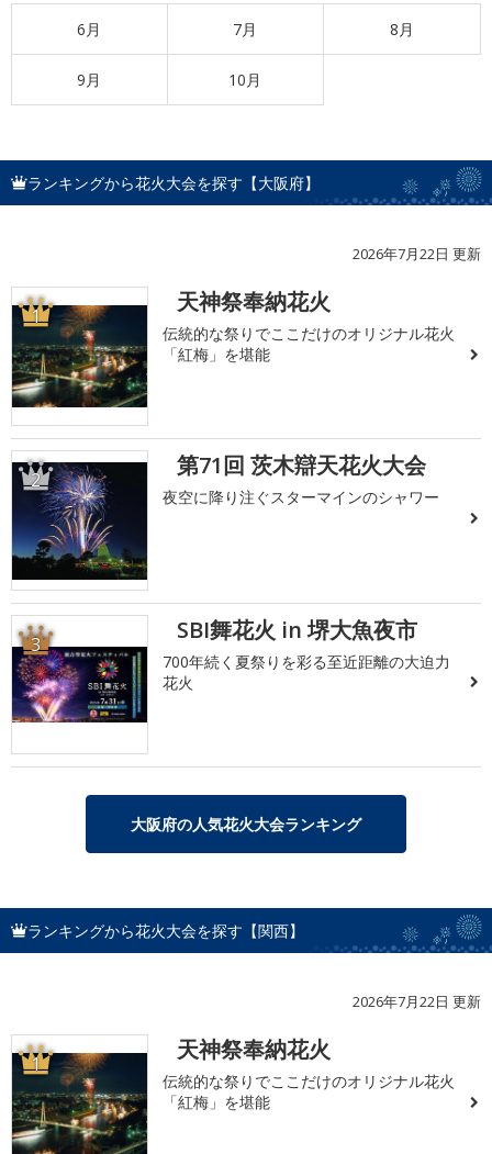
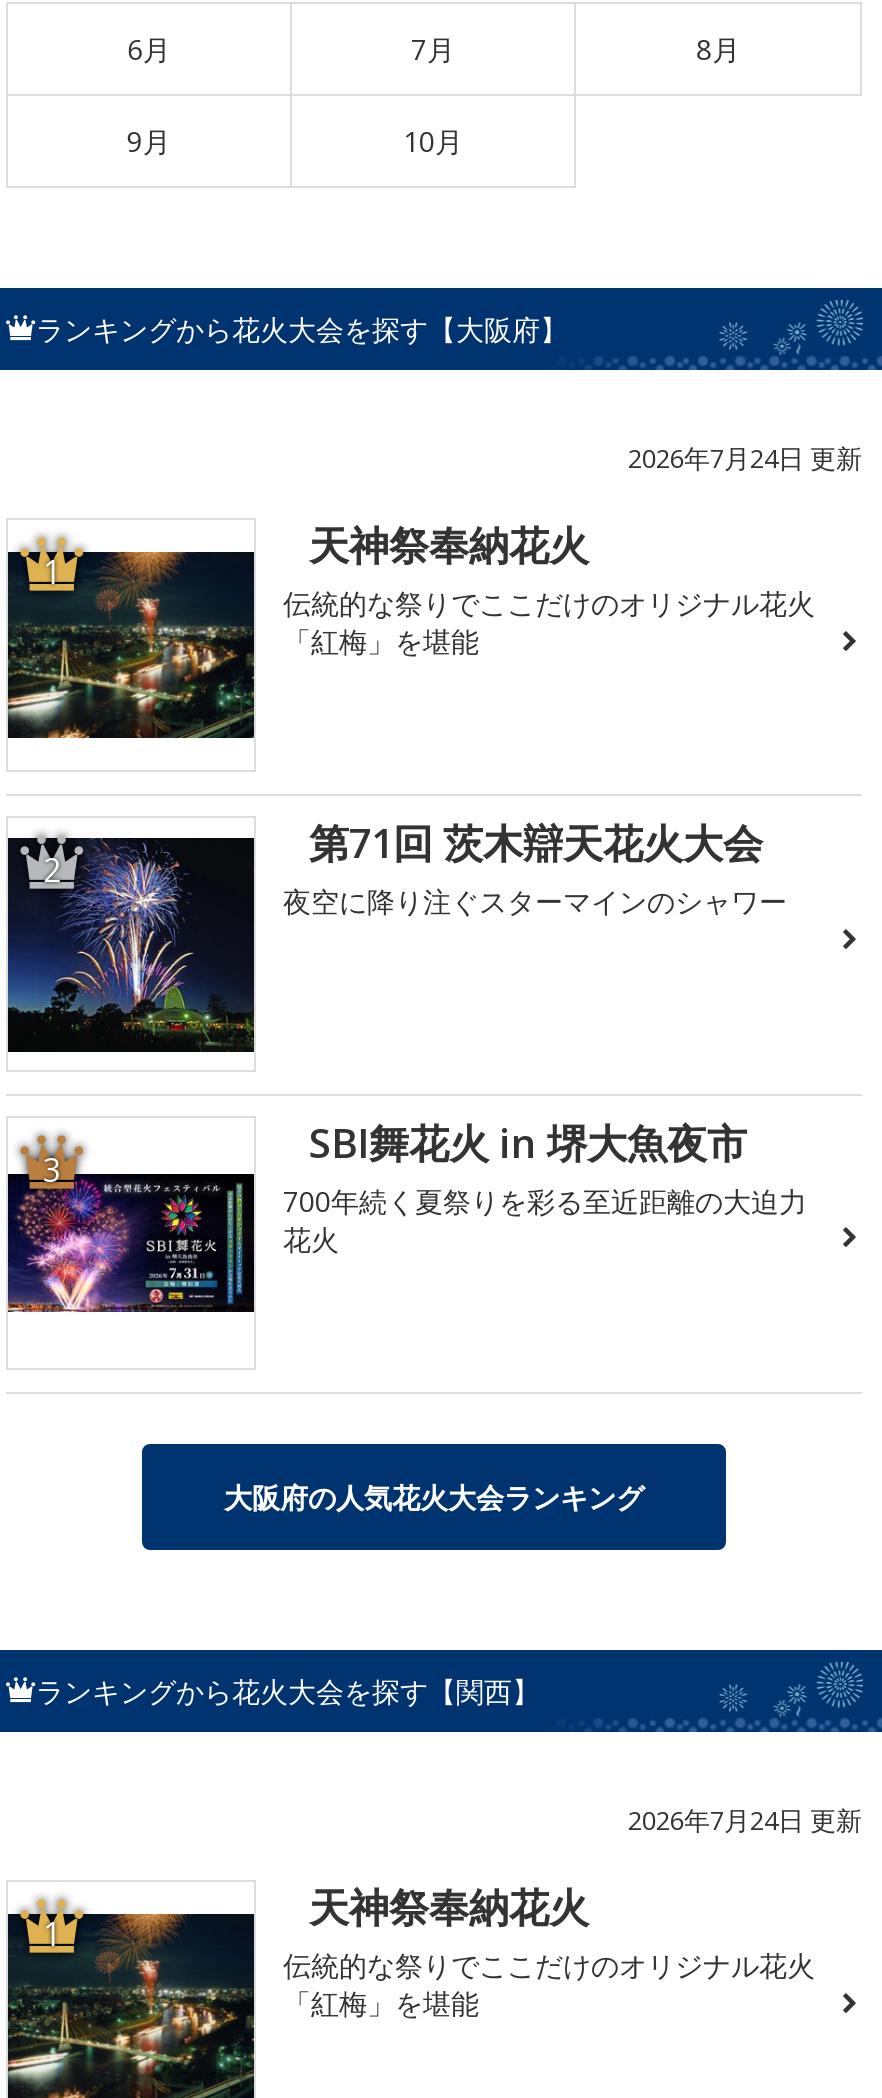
- 2026年7月22日 更新
+ 2026年7月24日 更新

- 2026年7月22日 更新
+ 2026年7月24日 更新
